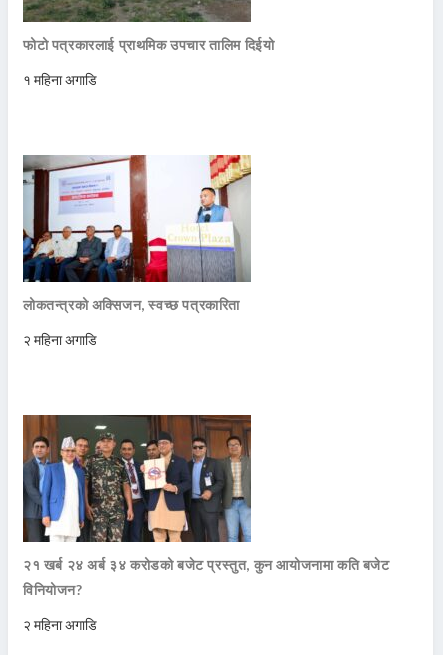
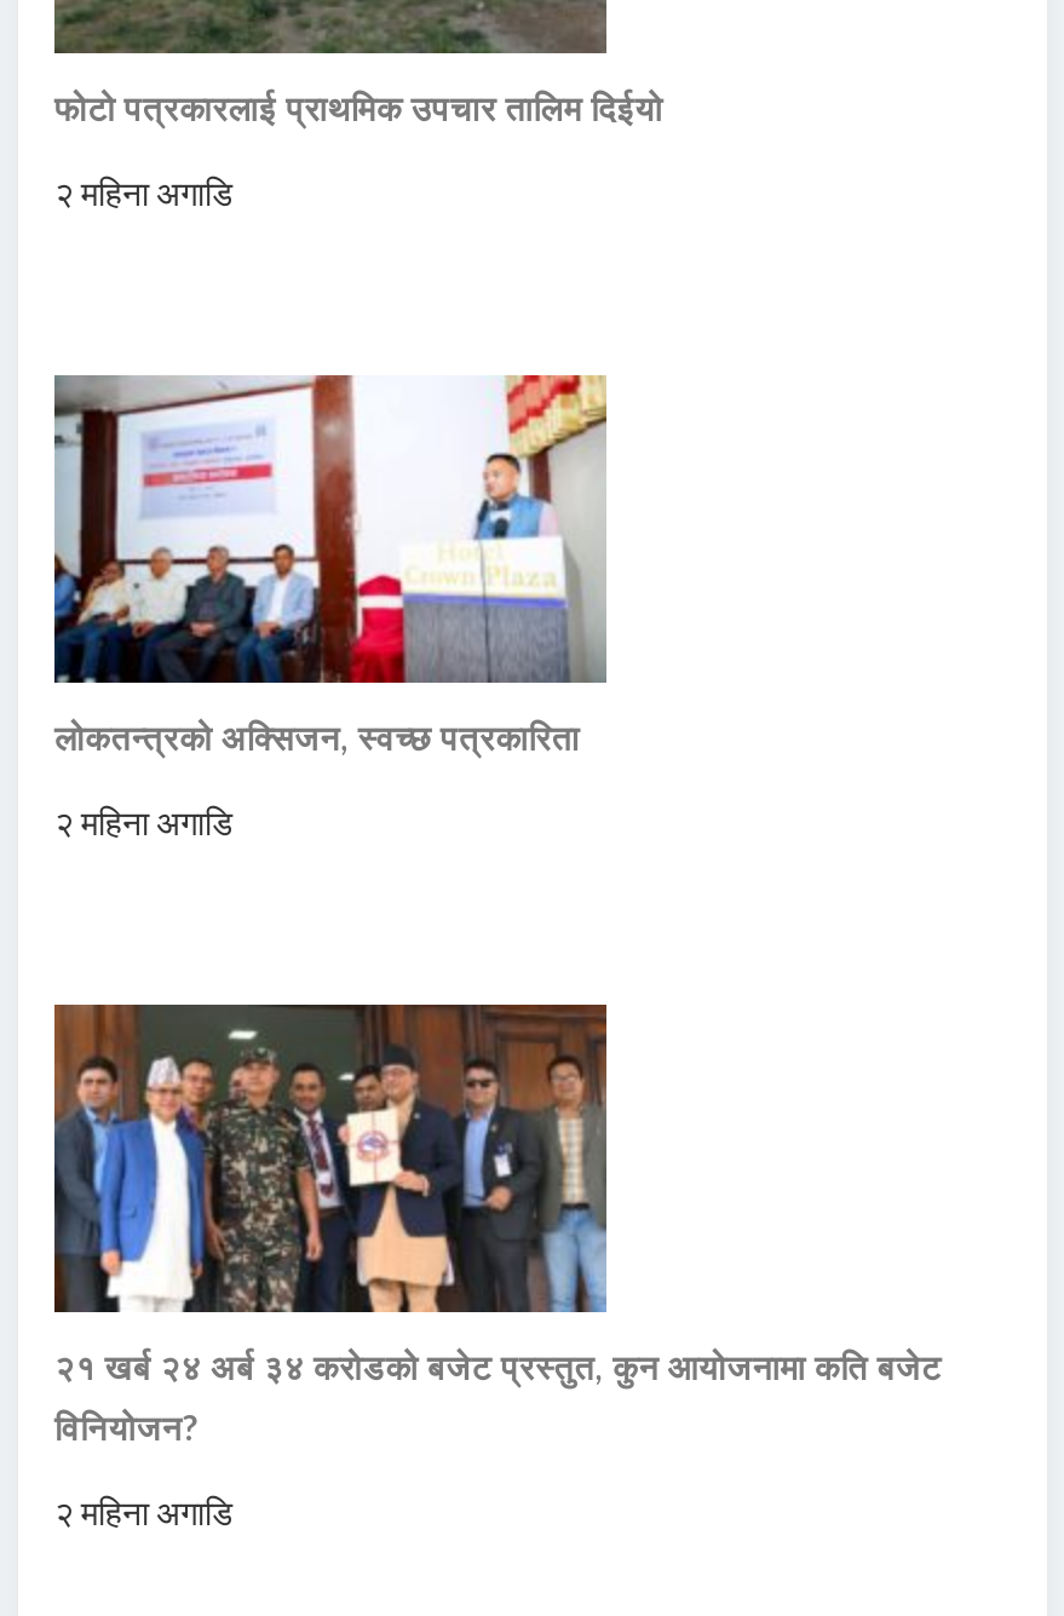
- १ महिना अगाडि
+ २ महिना अगाडि
